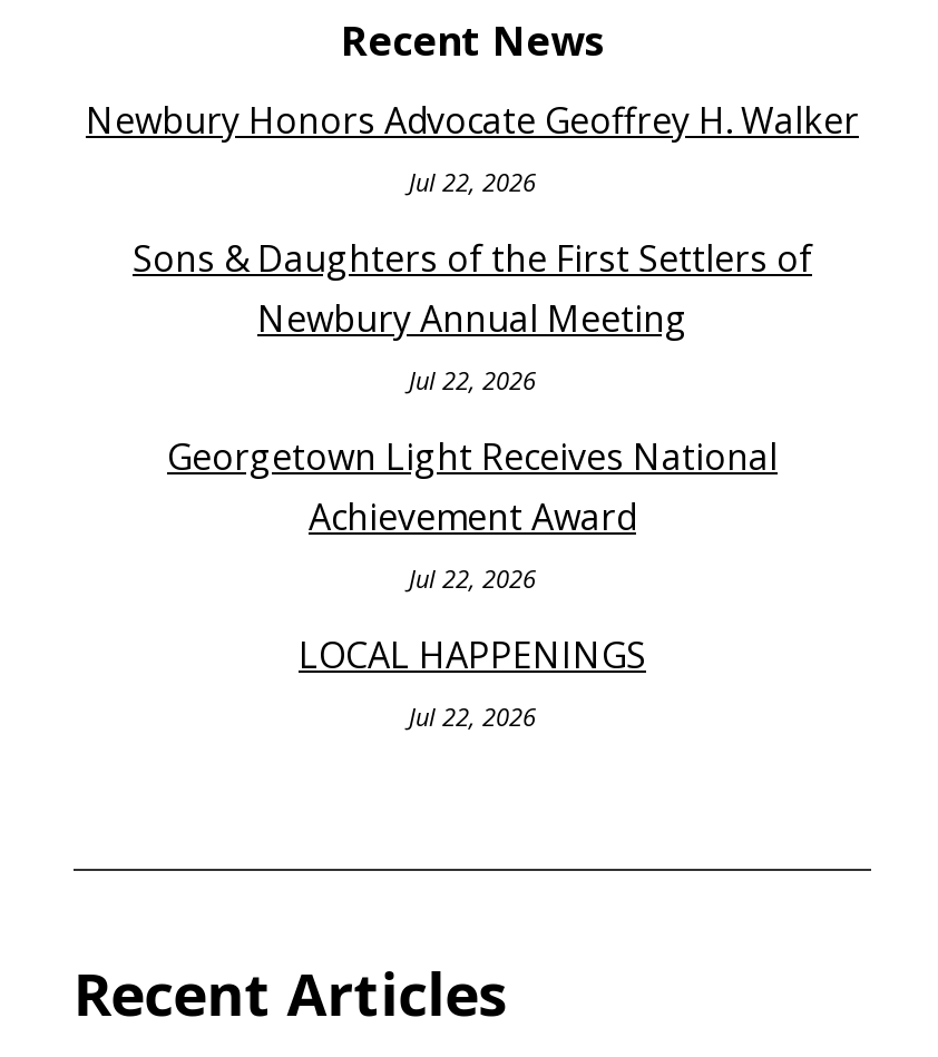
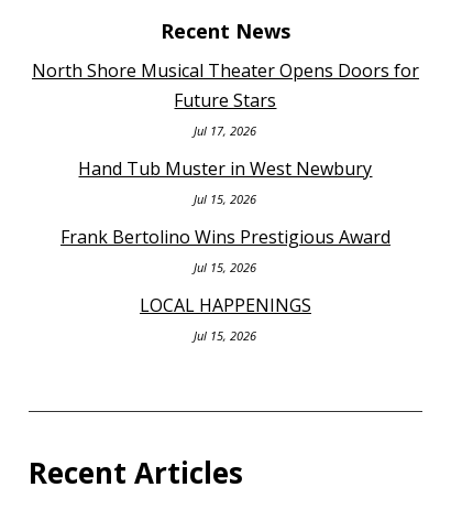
- Newbury Honors Advocate Geoffrey H. Walker
- Jul 22, 2026
+ North Shore Musical Theater Opens Doors for
+ Future Stars
+ Jul 17, 2026

- Sons & Daughters of the First Settlers of
- Newbury Annual Meeting
- Jul 22, 2026
+ Hand Tub Muster in West Newbury
+ Jul 15, 2026

- Georgetown Light Receives National
- Achievement Award
- Jul 22, 2026
+ Frank Bertolino Wins Prestigious Award
+ Jul 15, 2026

- Jul 22, 2026
+ Jul 15, 2026
